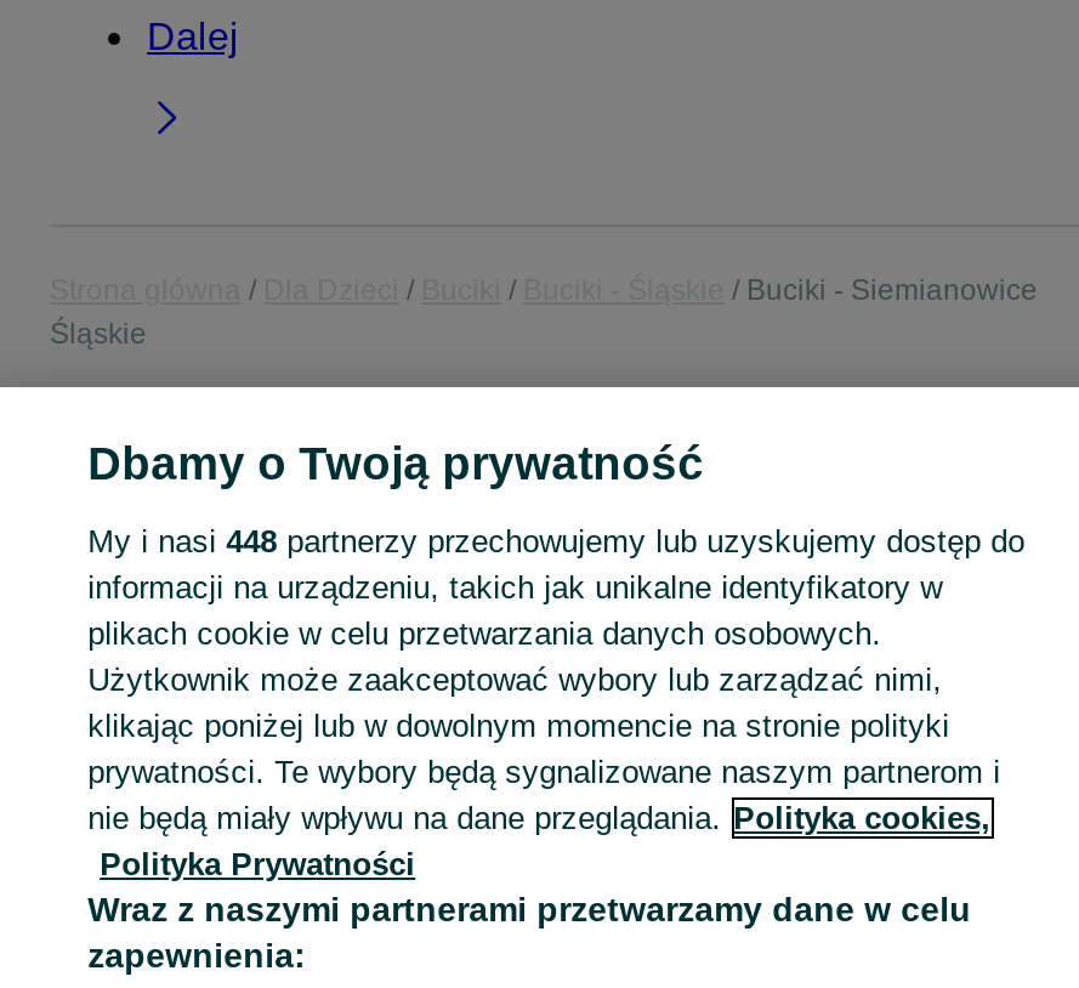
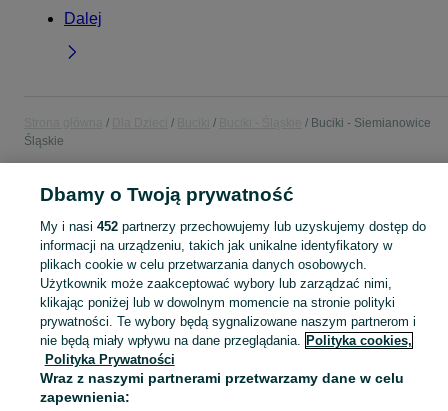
- My i nasi 448 partnerzy przechowujemy lub uzyskujemy dostęp do
+ My i nasi 452 partnerzy przechowujemy lub uzyskujemy dostęp do
